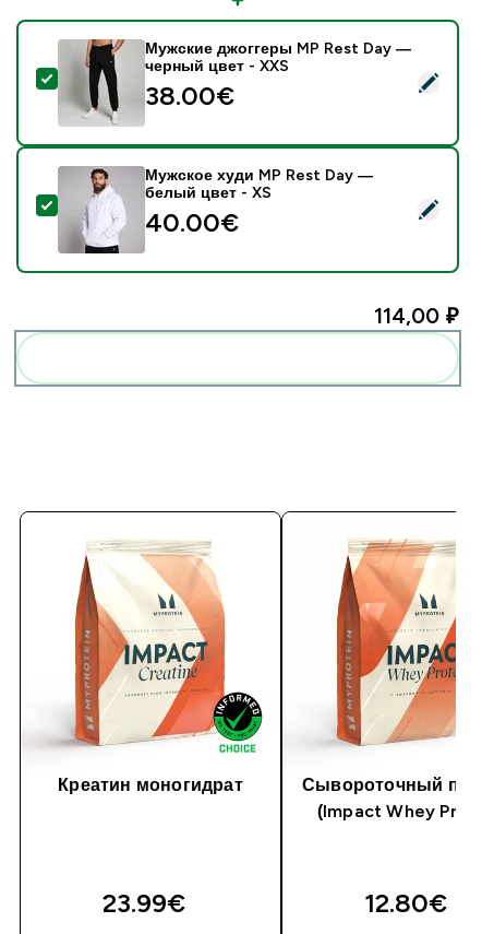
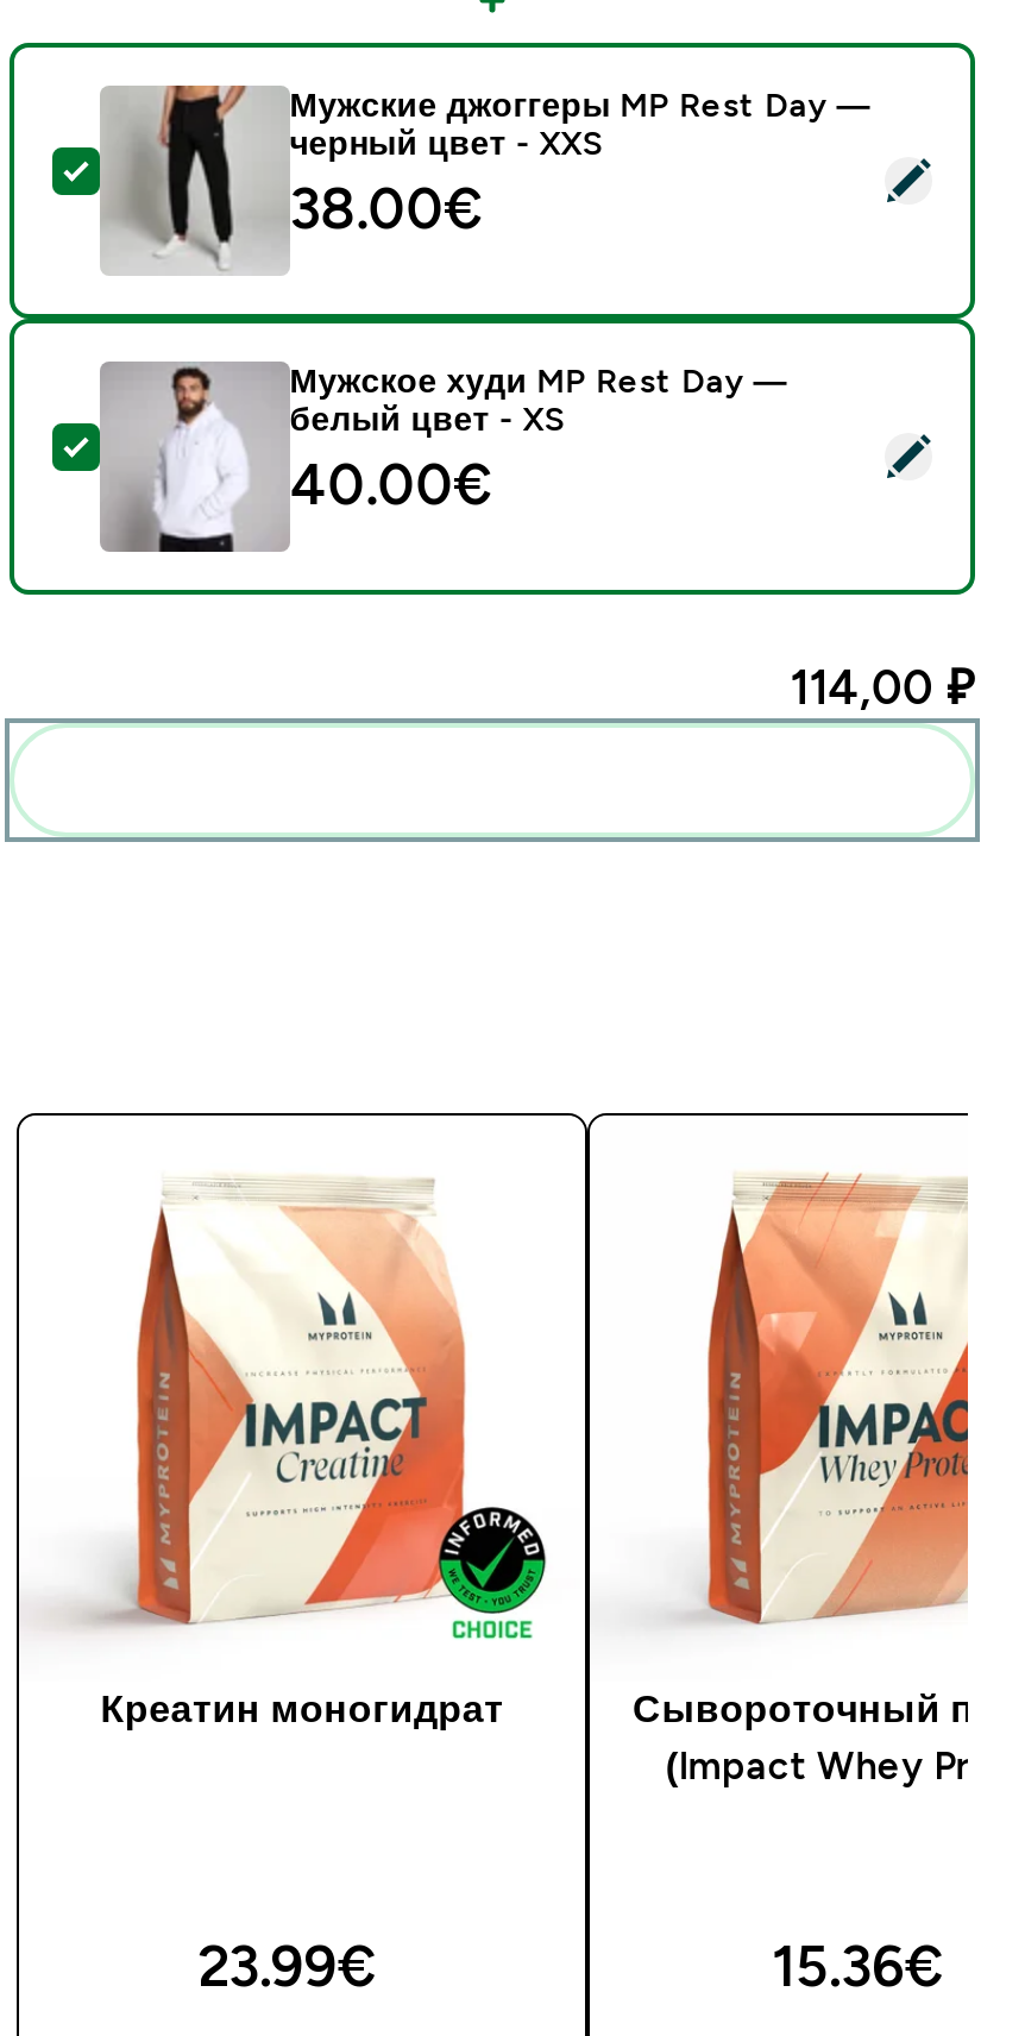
- 12.80€
+ 15.36€
